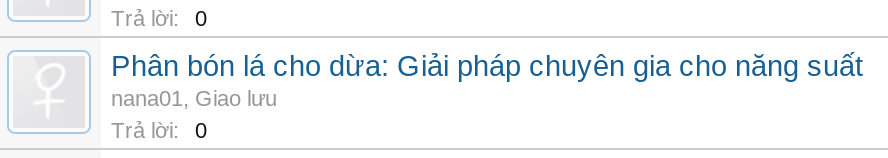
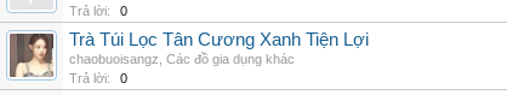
+ [image]

- Phân bón lá cho dừa: Giải pháp chuyên gia cho năng suất
- nana01, Giao lưu
+ Trà Túi Lọc Tân Cương Xanh Tiện Lợi
+ chaobuoisangz, Các đồ gia dụng khác
